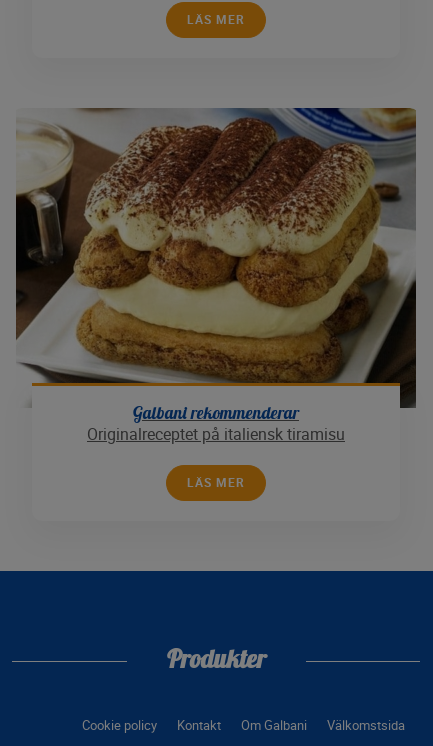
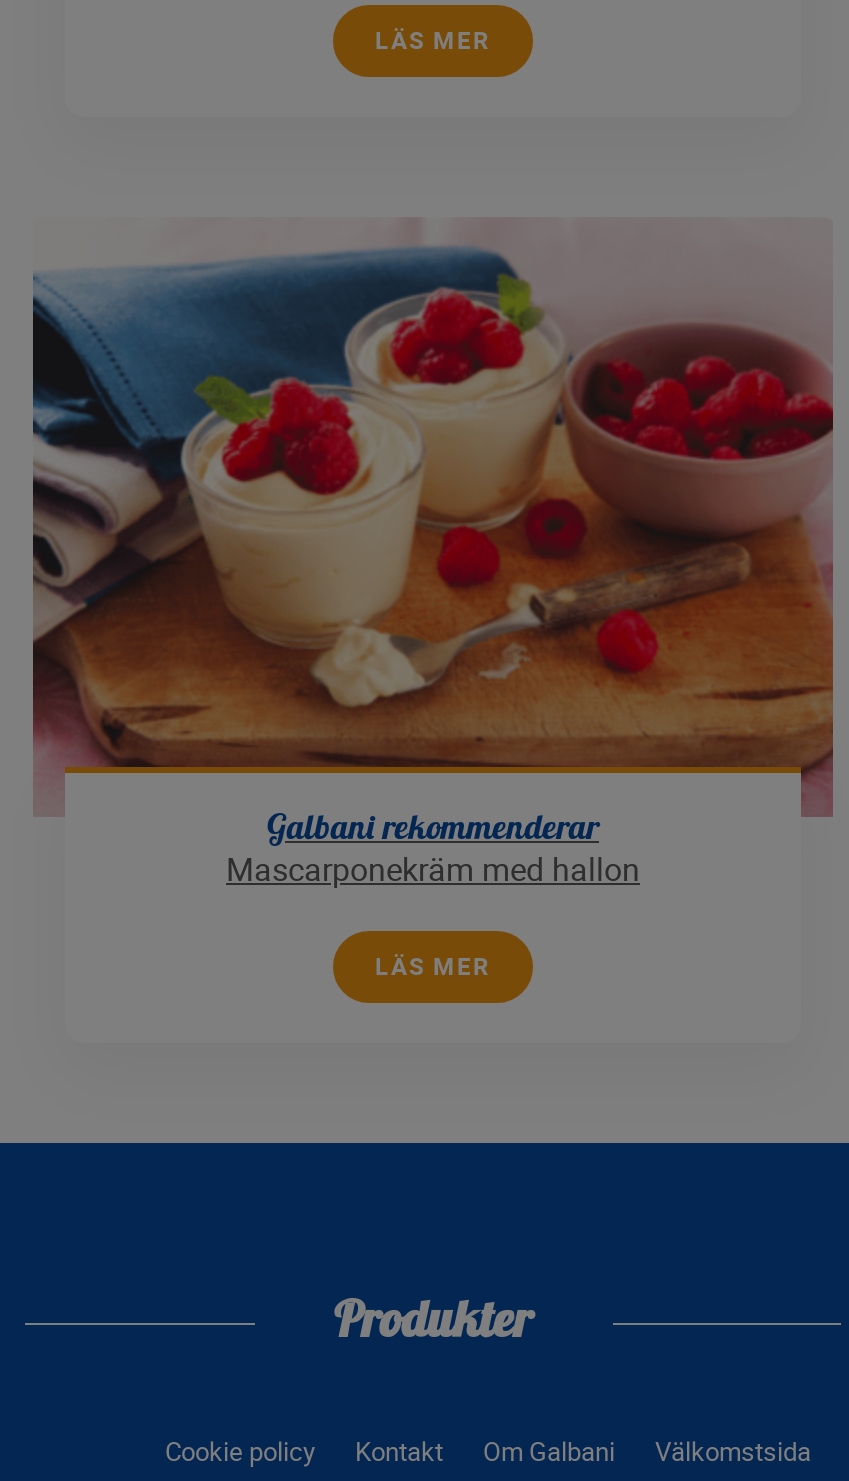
- [image]
- Originalreceptet på italiensk tiramisu
+ [image]
+ Mascarponekräm med hallon
